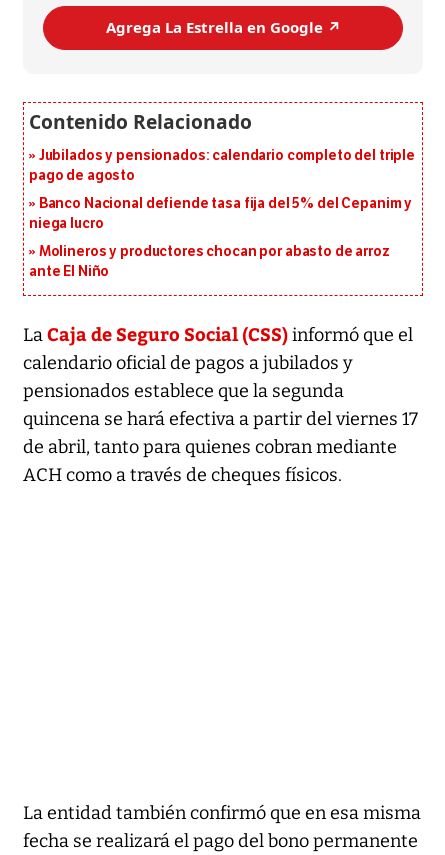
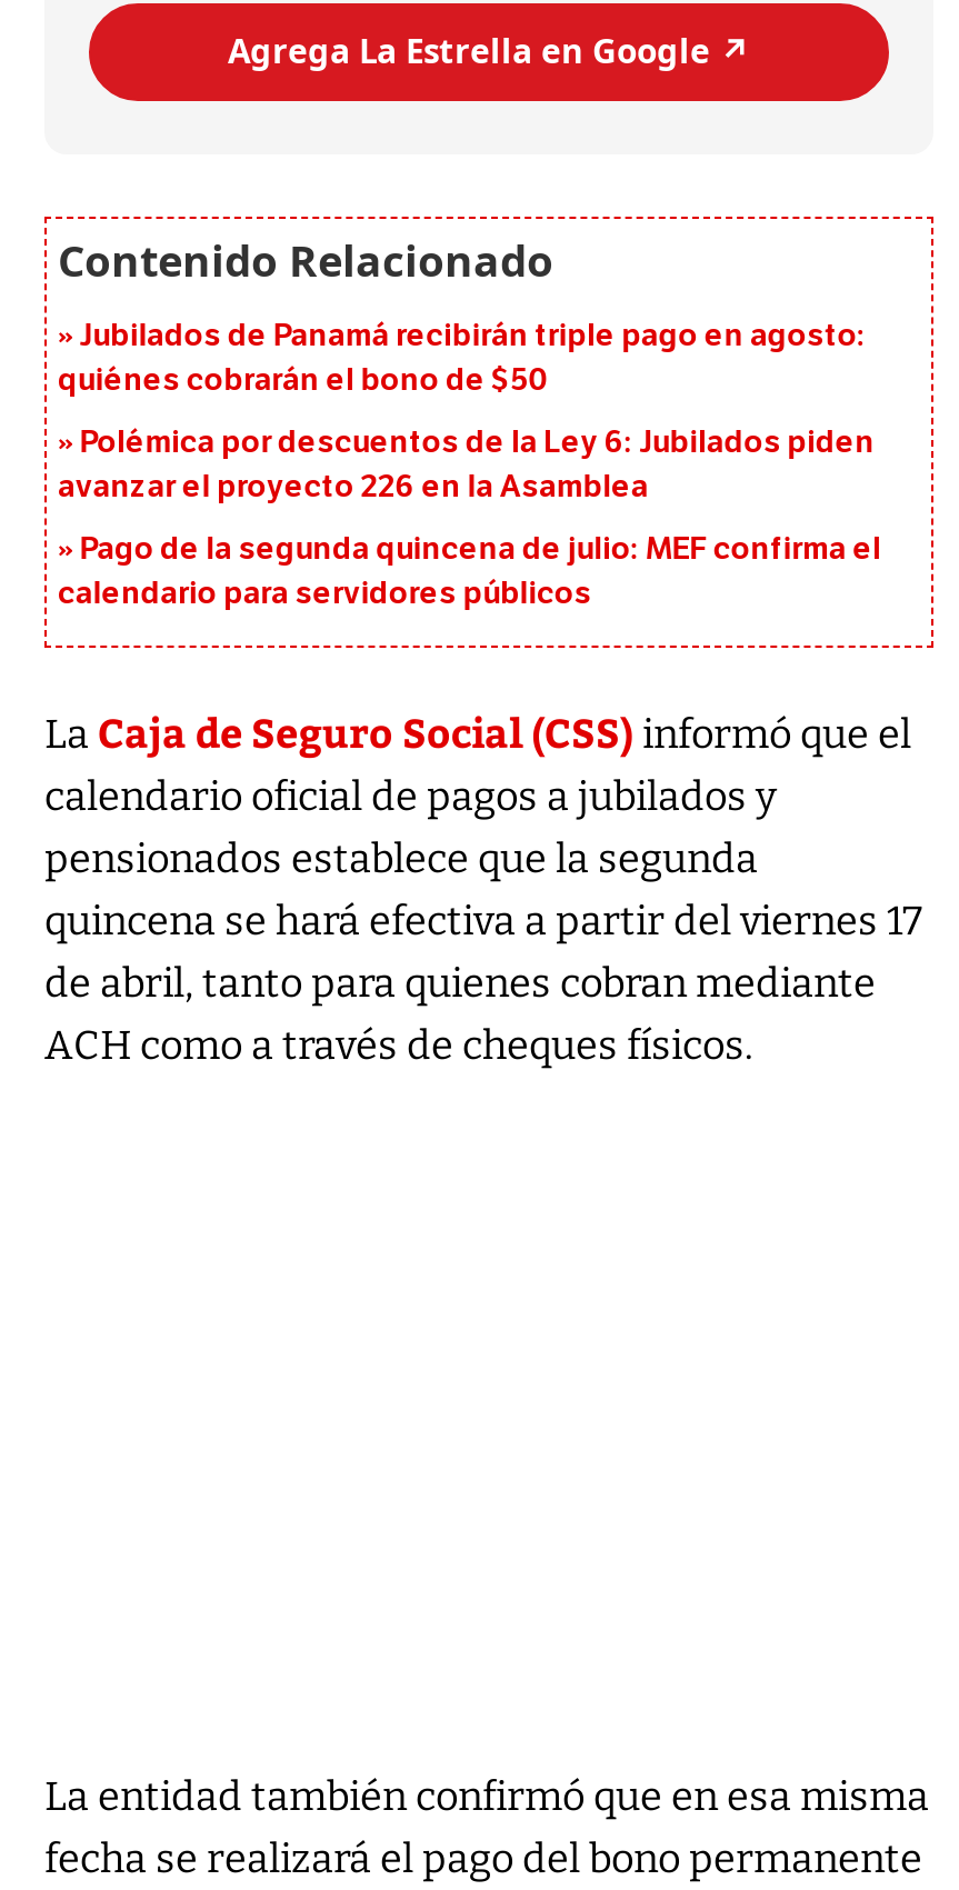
- Jubilados y pensionados: calendario completo del triple
- pago de agosto
+ Jubilados de Panamá recibirán triple pago en agosto:
+ quiénes cobrarán el bono de $50

- Banco Nacional defiende tasa fija del 5% del Cepanim y
- niega lucro
+ Polémica por descuentos de la Ley 6: Jubilados piden
+ avanzar el proyecto 226 en la Asamblea

- Molineros y productores chocan por abasto de arroz
- ante El Niño
+ Pago de la segunda quincena de julio: MEF confirma el
+ calendario para servidores públicos
